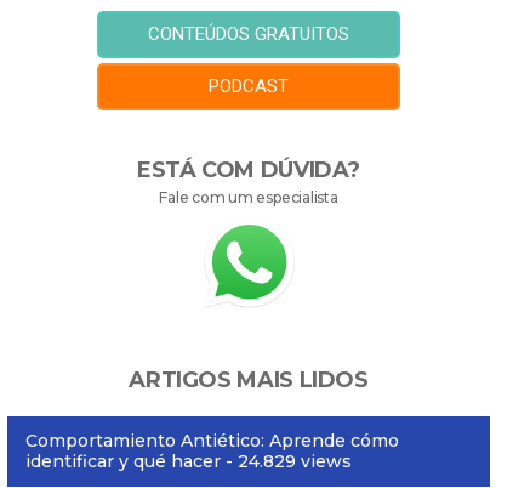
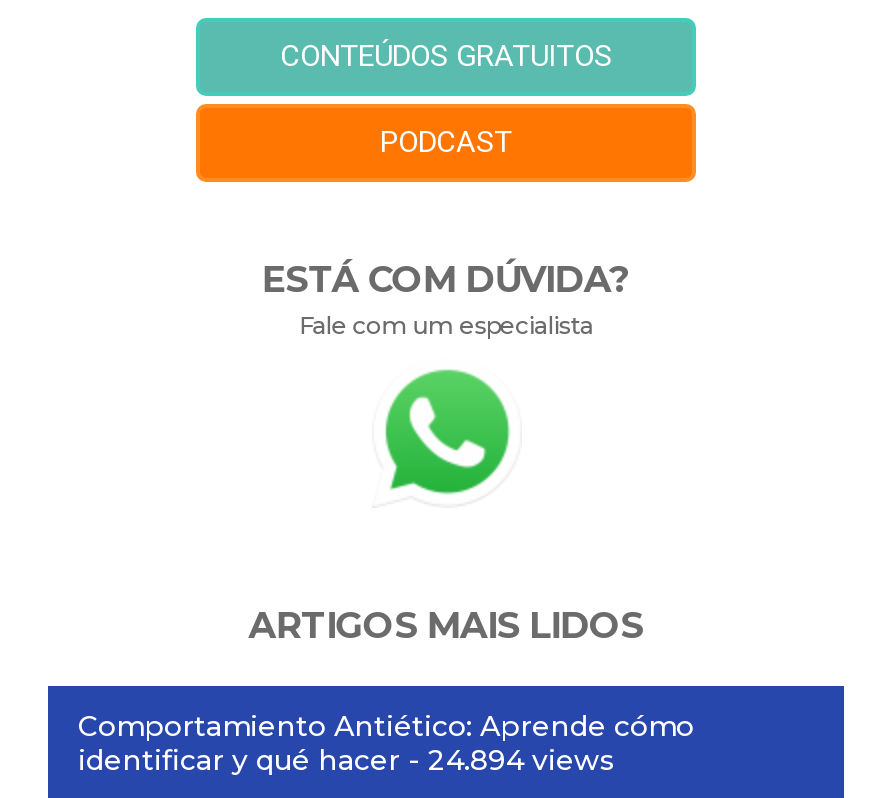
- identificar y qué hacer - 24.829 views
+ identificar y qué hacer - 24.894 views
